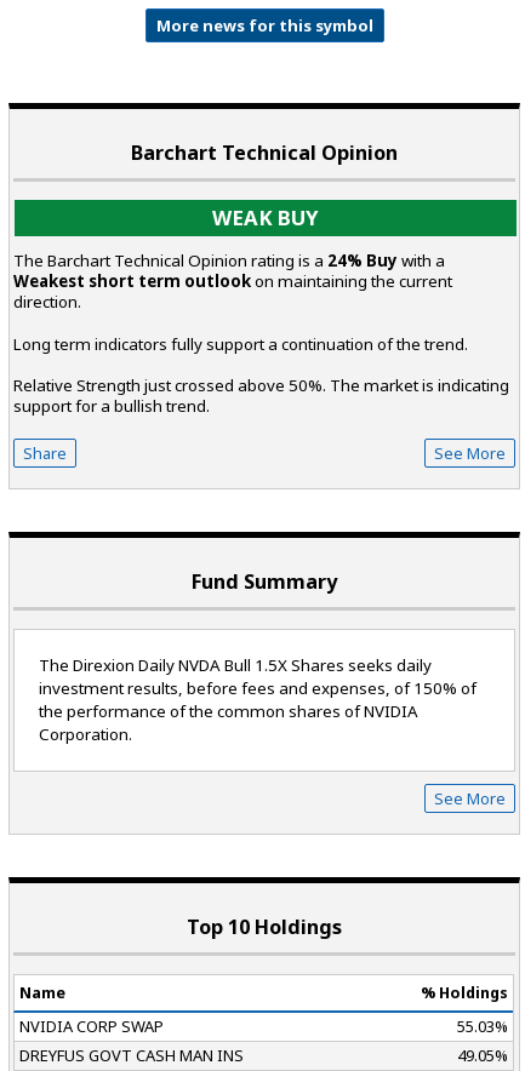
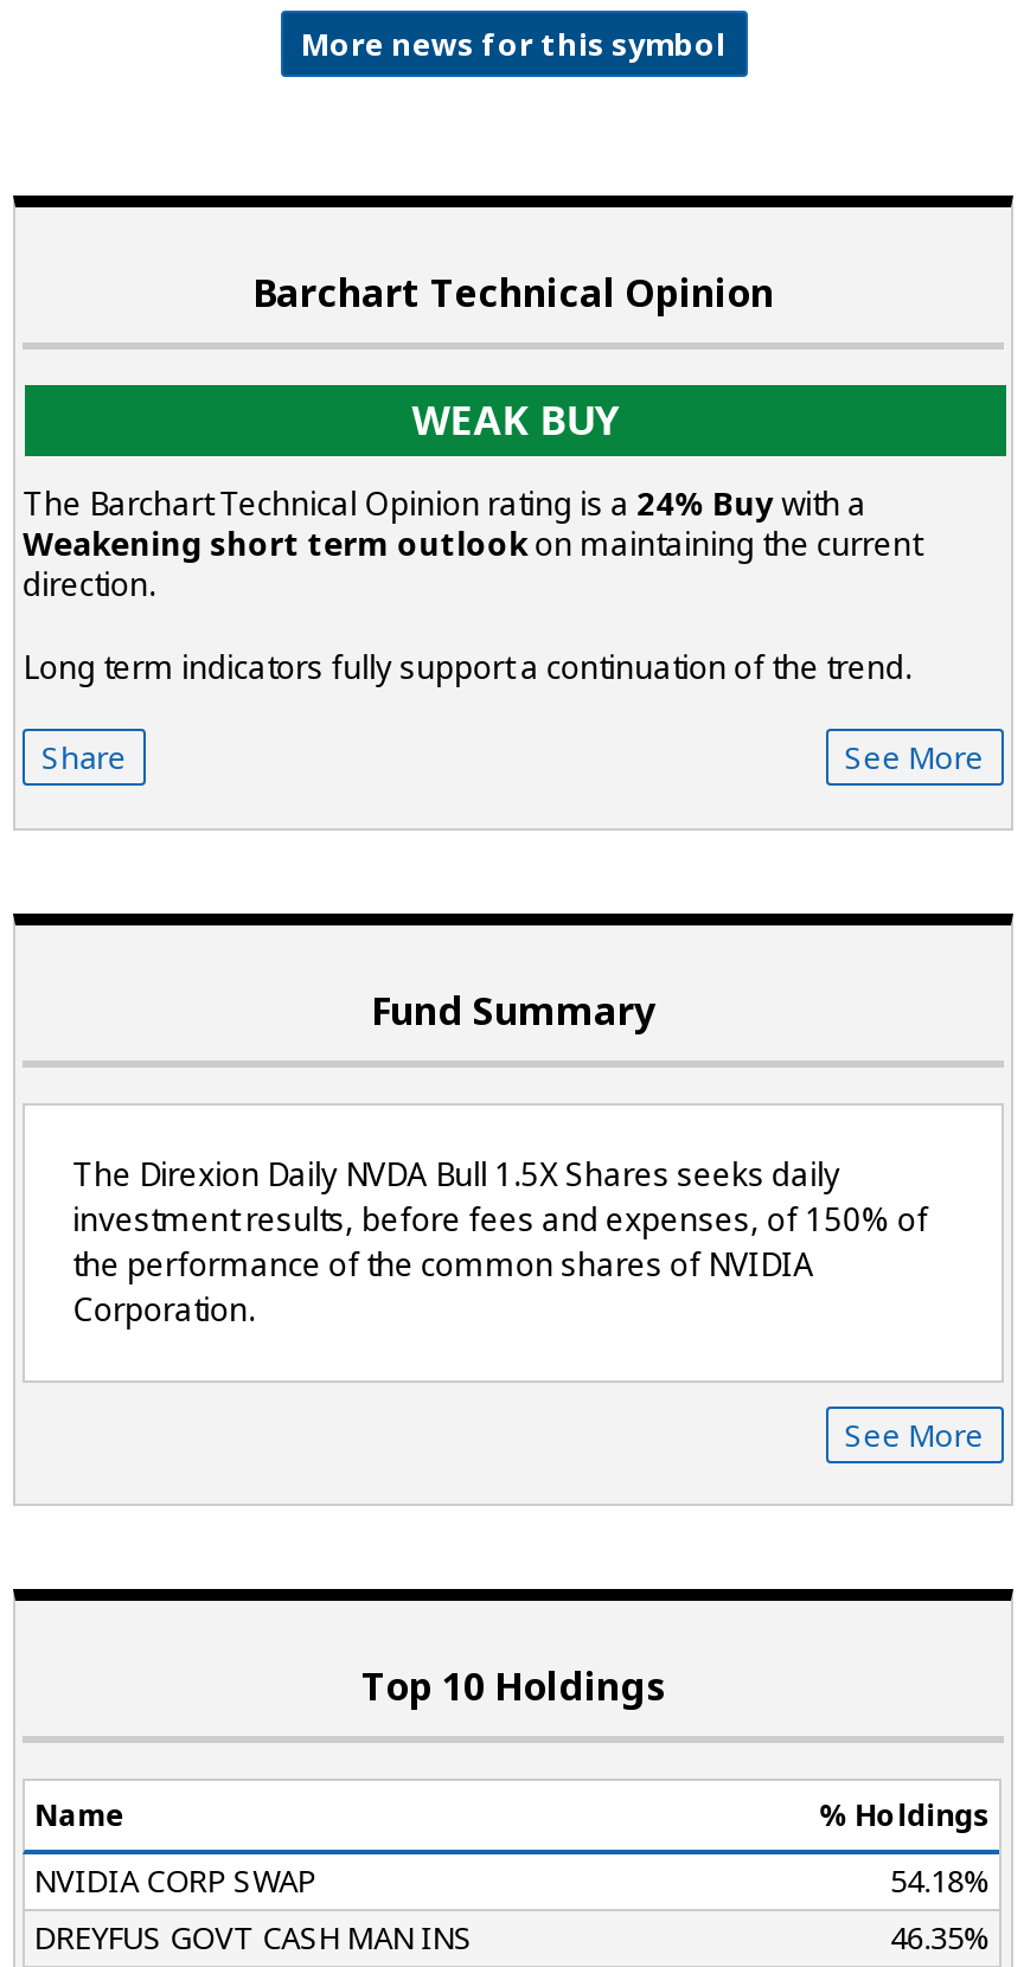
- Weakest short term outlookon maintaining the current
+ Weakening short term outlookon maintaining the current

- Relative Strength just crossed above 50%. The market is indicating
- support for a bullish trend.

- 55.03%
+ 54.18%

- 49.05%
+ 46.35%
